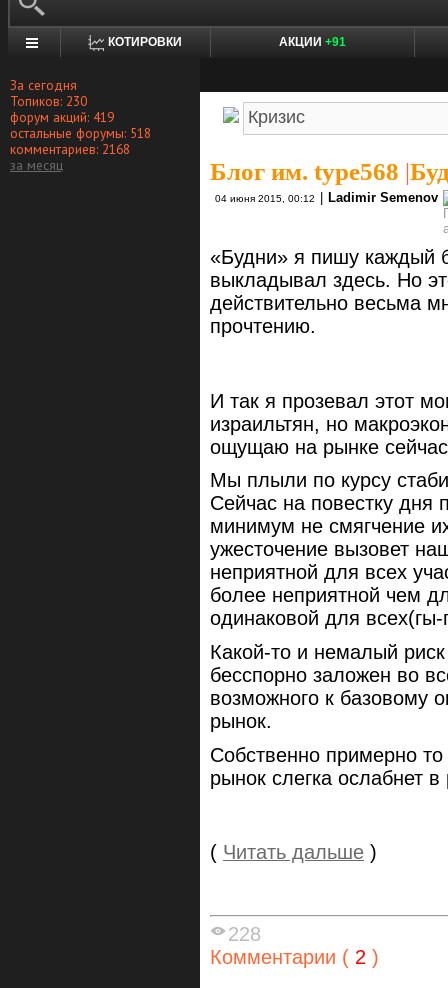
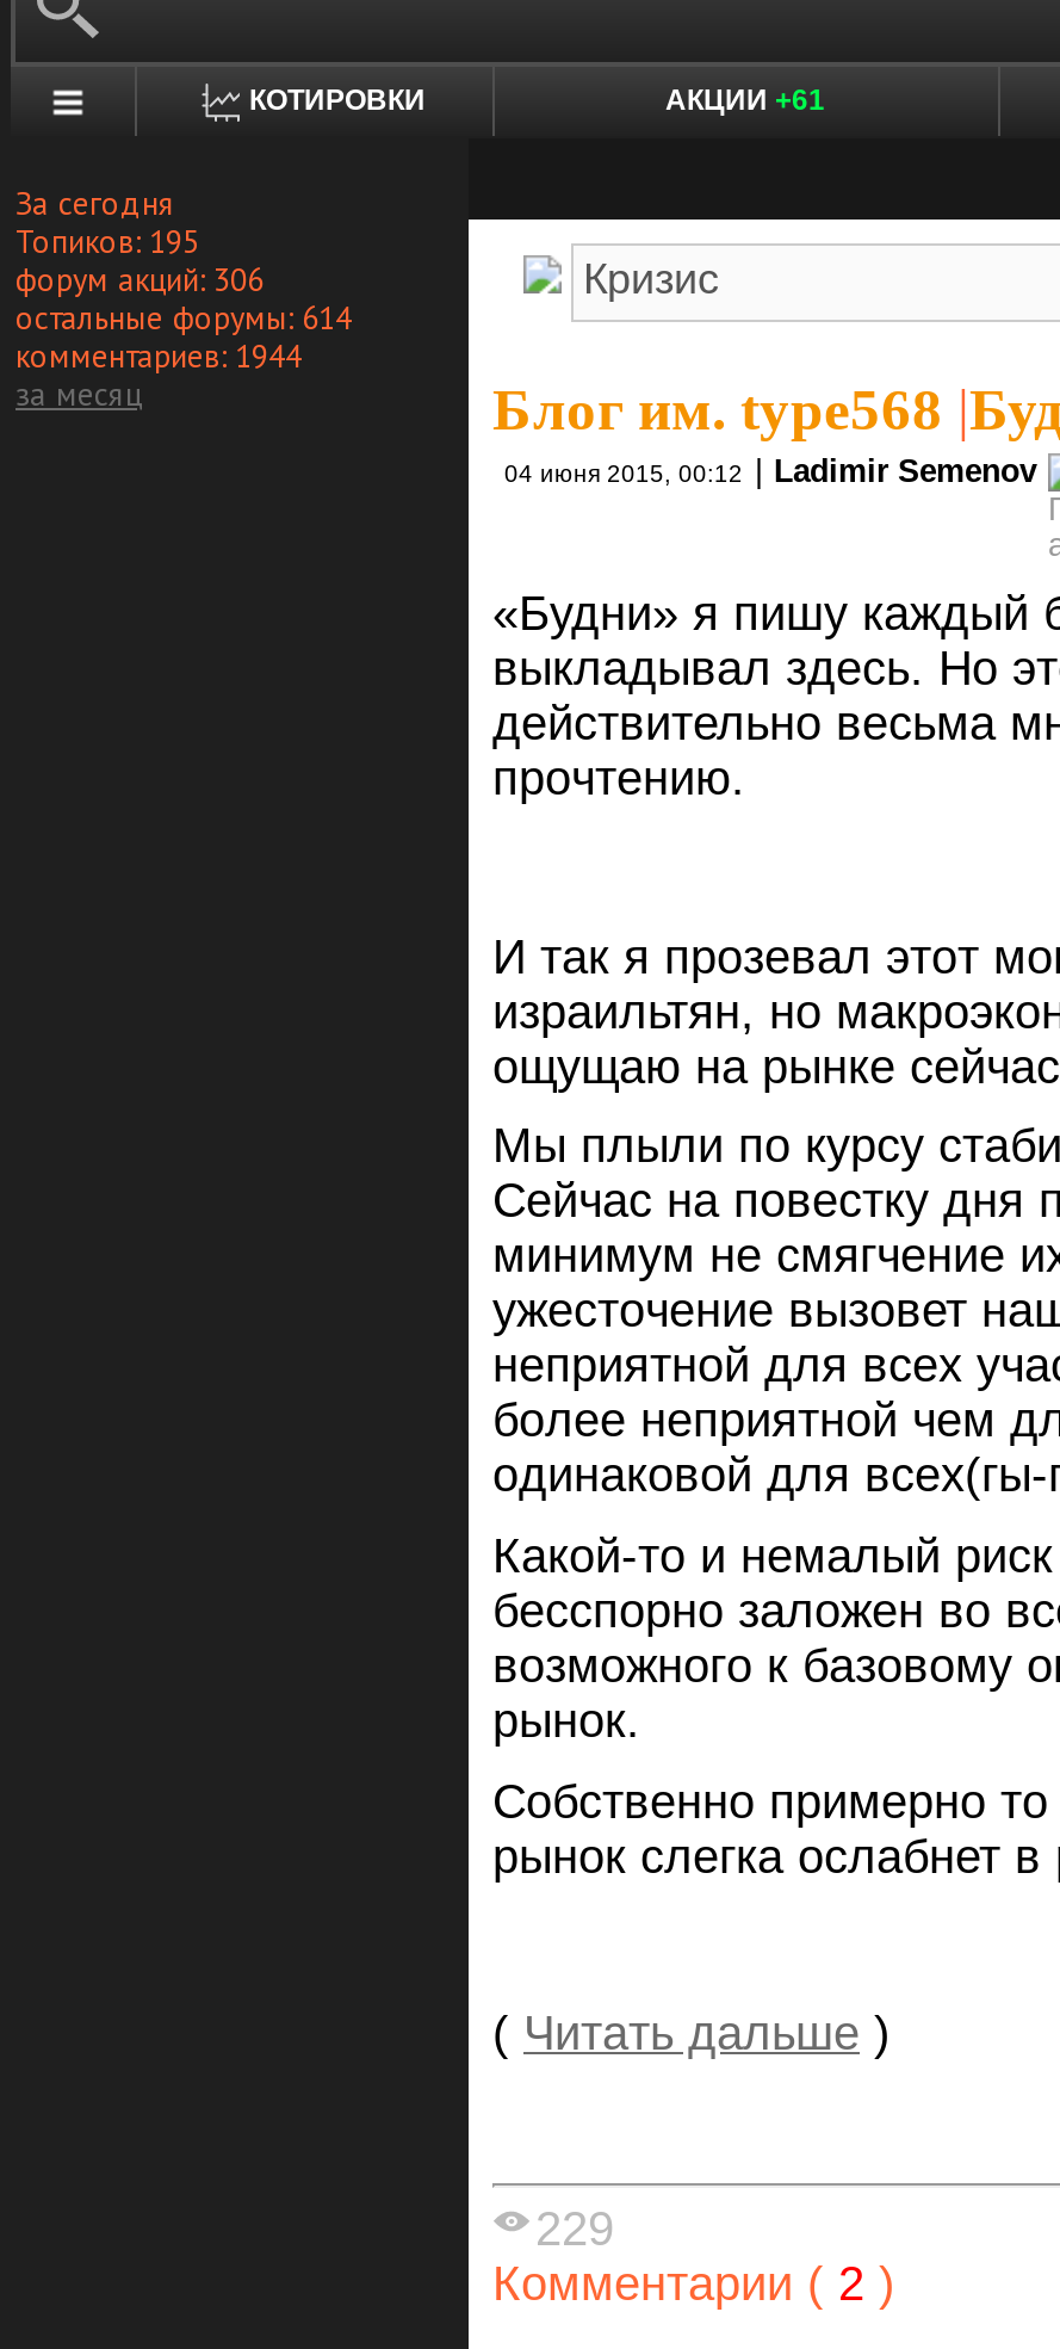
- АКЦИИ +91
+ АКЦИИ +61

- Топиков: 230
+ Топиков: 195

- форум акций: 419
+ форум акций: 306

- остальные форумы: 518
+ остальные форумы: 614

- комментариев: 2168
+ комментариев: 1944

- 228
+ 229
